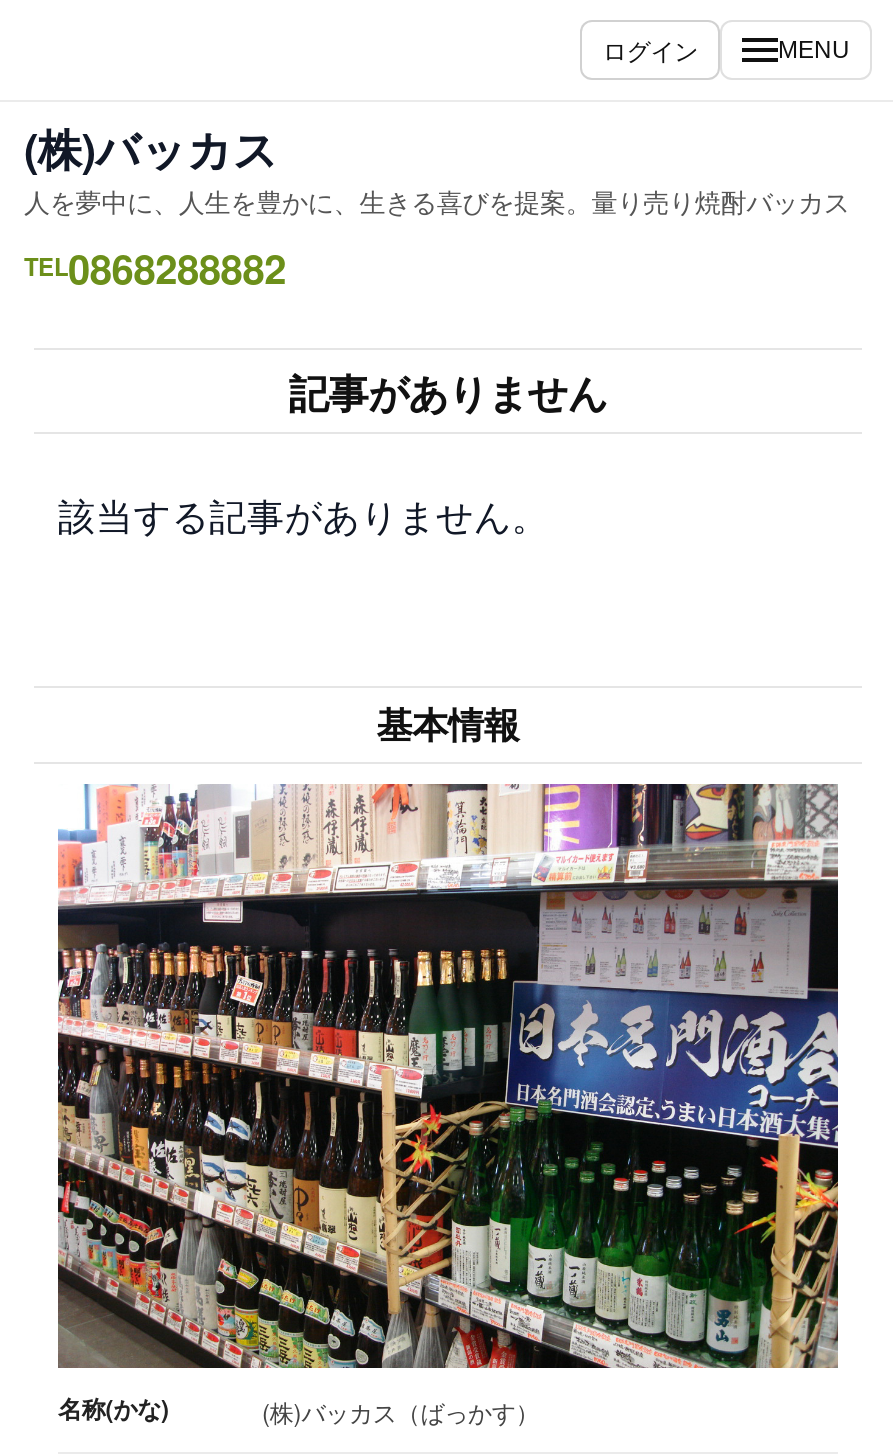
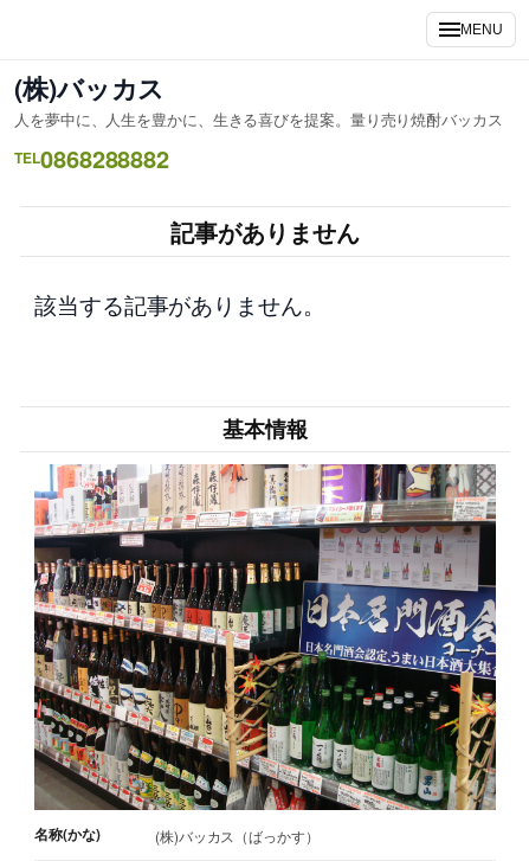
- ログイン
